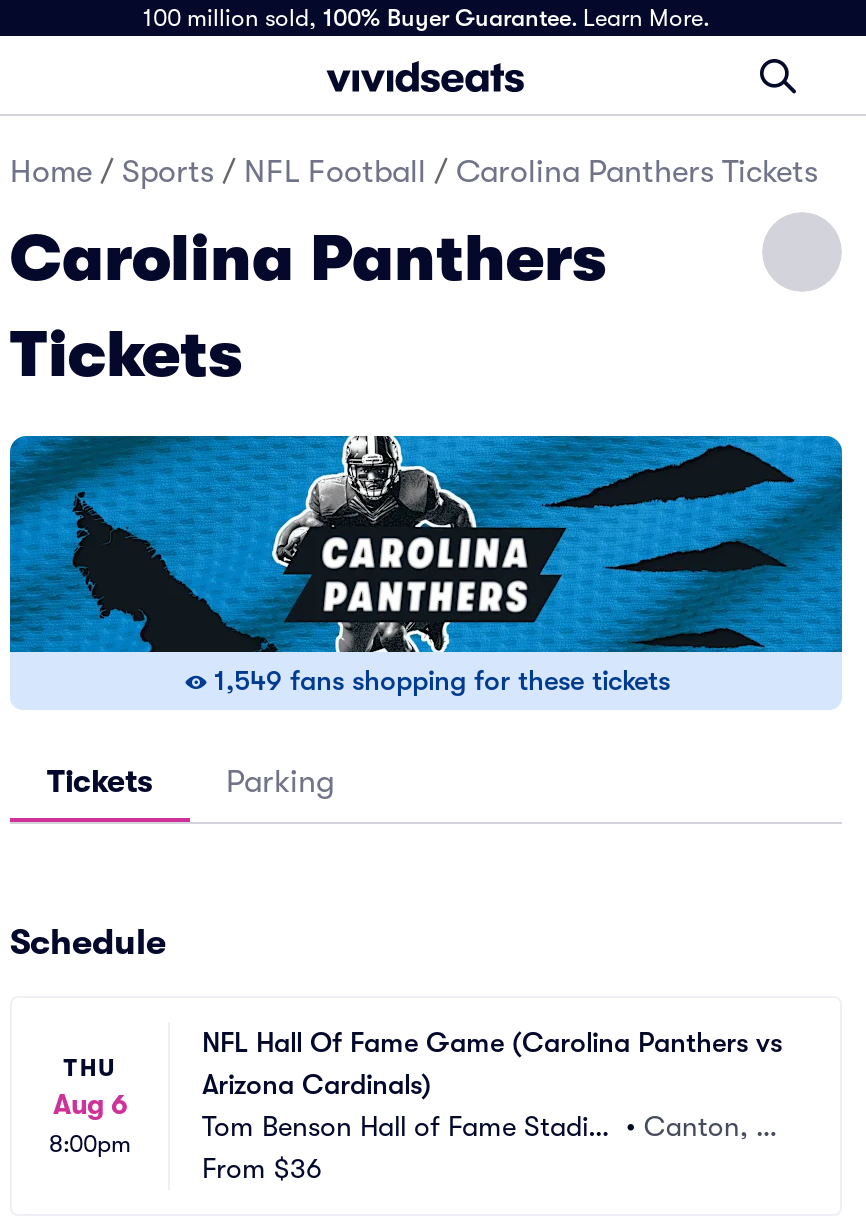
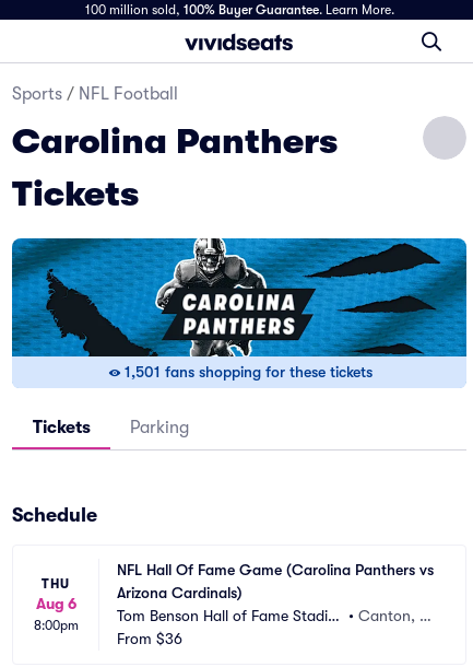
- Home / Sports / NFL Football / Carolina Panthers Tickets
+ Sports / NFL Football

- 1,549 fans shopping for these tickets
+ 1,501 fans shopping for these tickets
